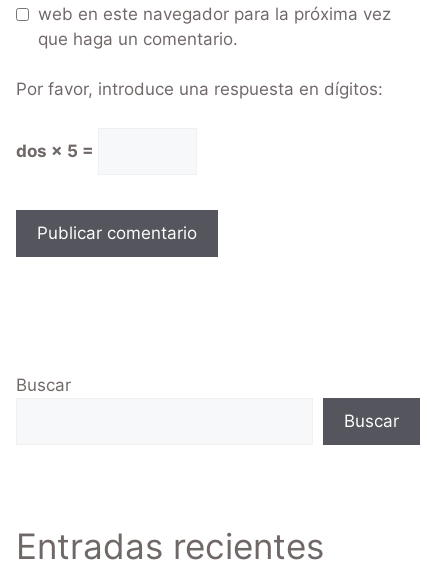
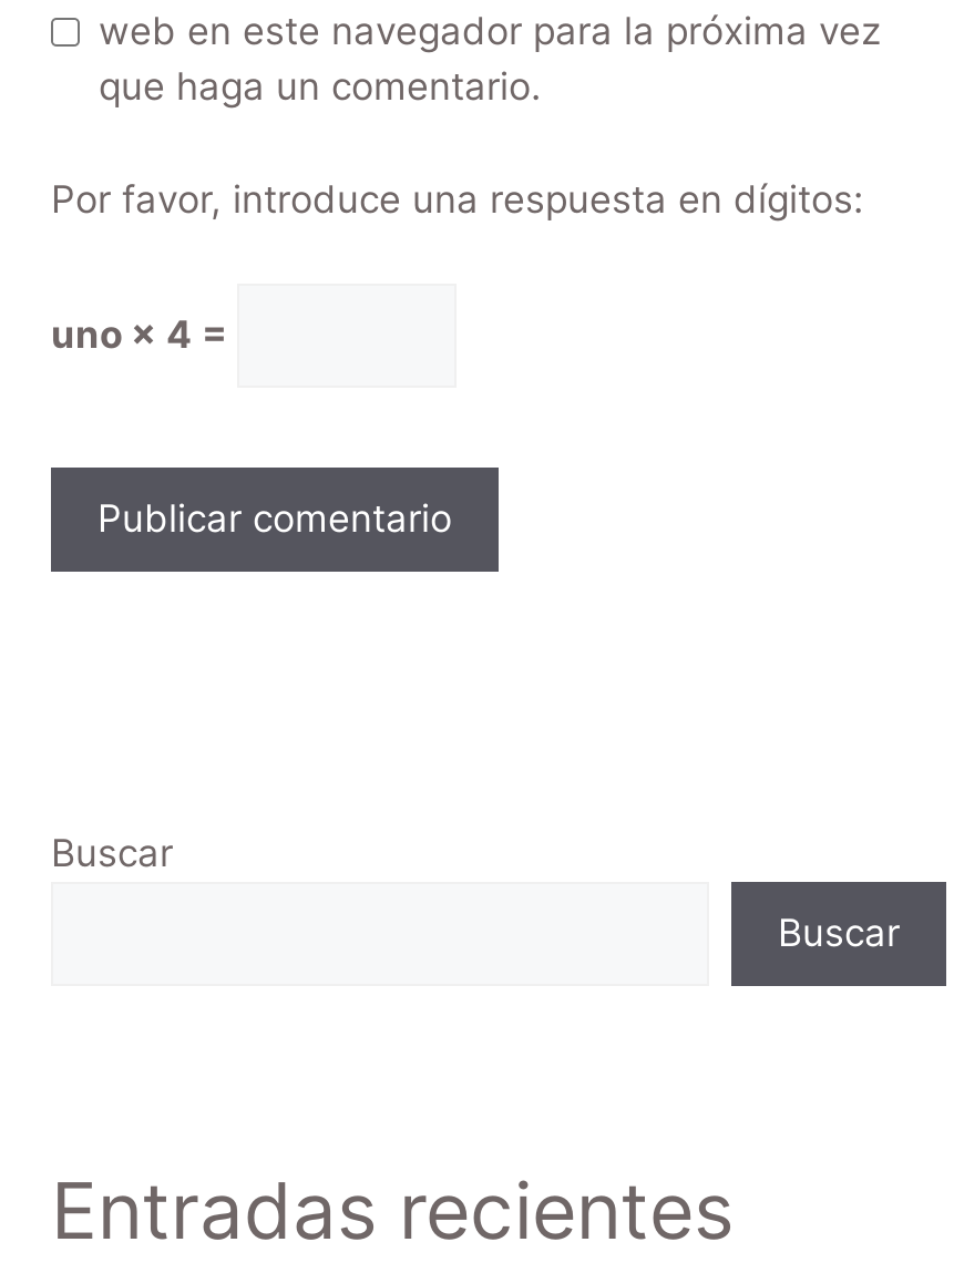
- dos × 5 =
+ uno × 4 =
